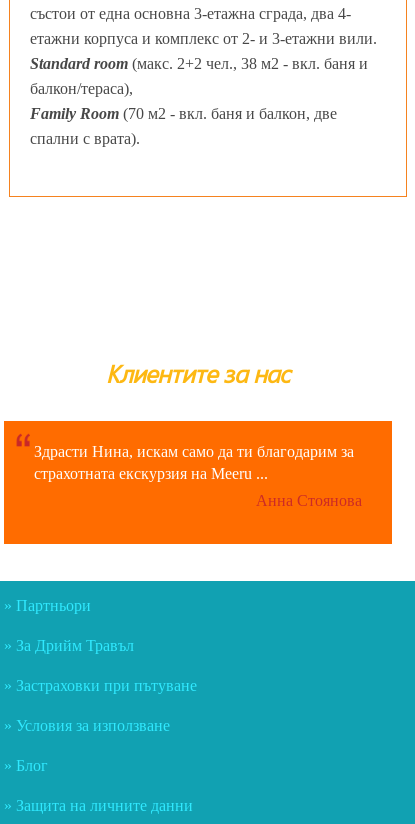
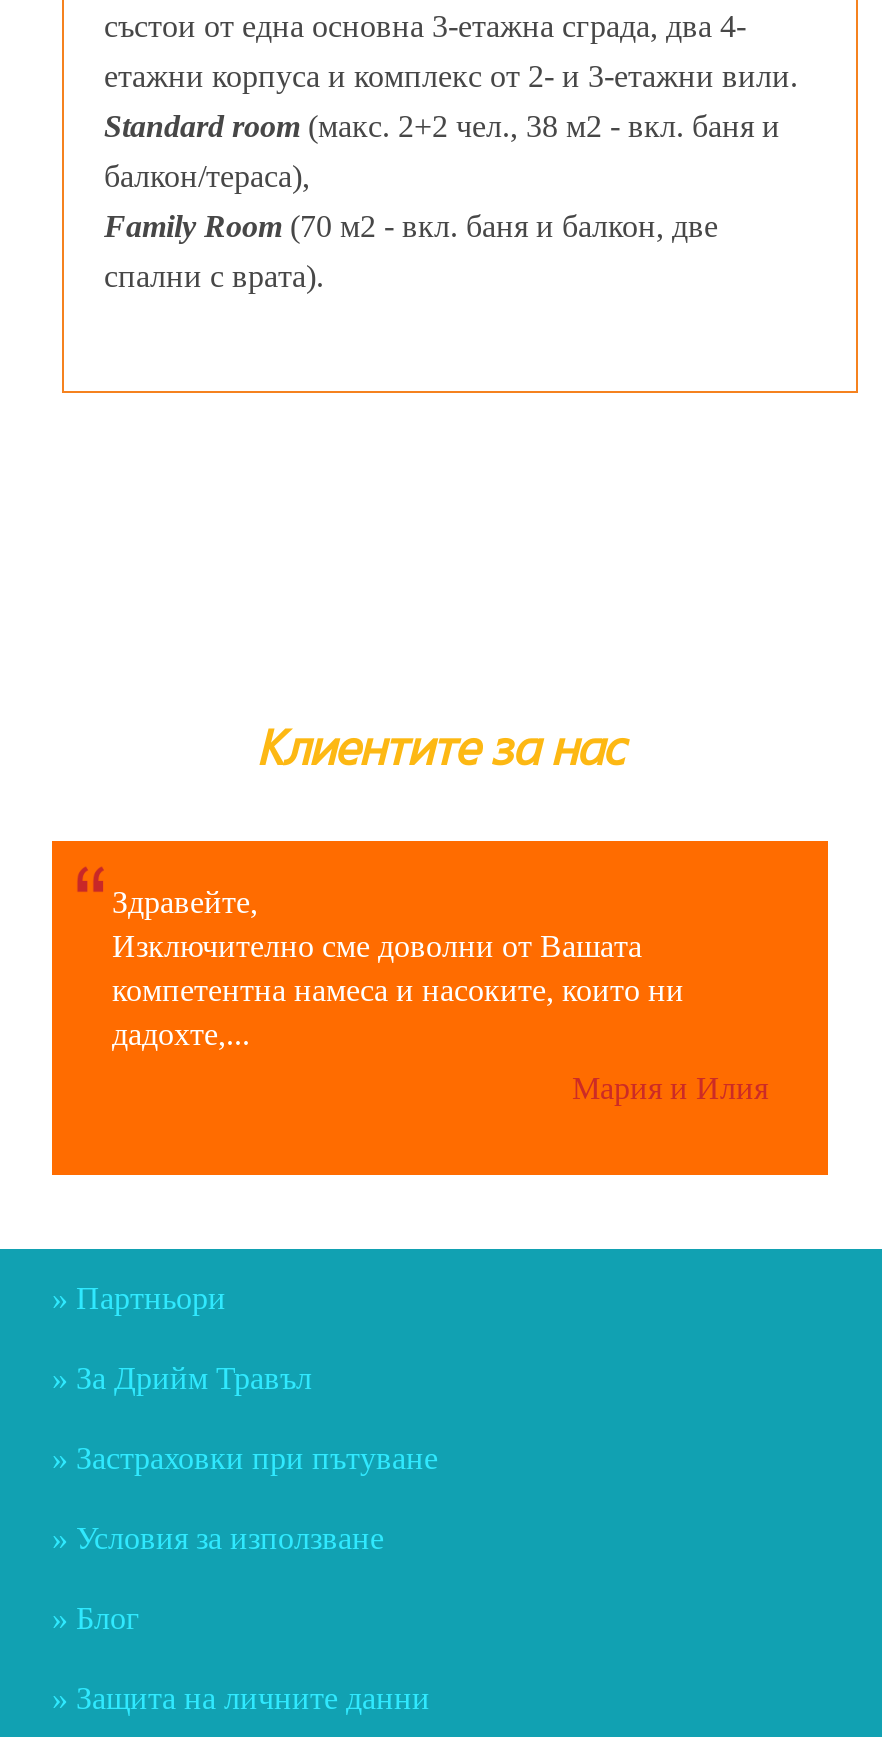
- Здрасти Нина, искам само да ти благодарим за
- страхотната екскурзия на Meeru ...
+ Здравейте,
+ Изключително сме доволни от Вашата
+ компетентна намеса и насоките, които ни
+ дадохте,...

- Анна Стоянова
+ Мария и Илия
